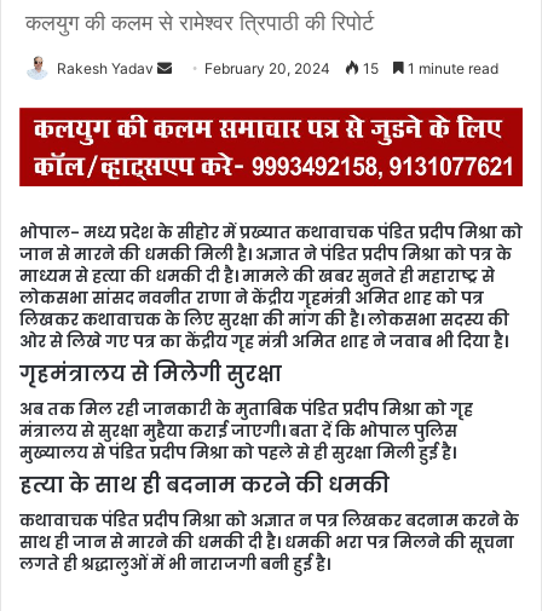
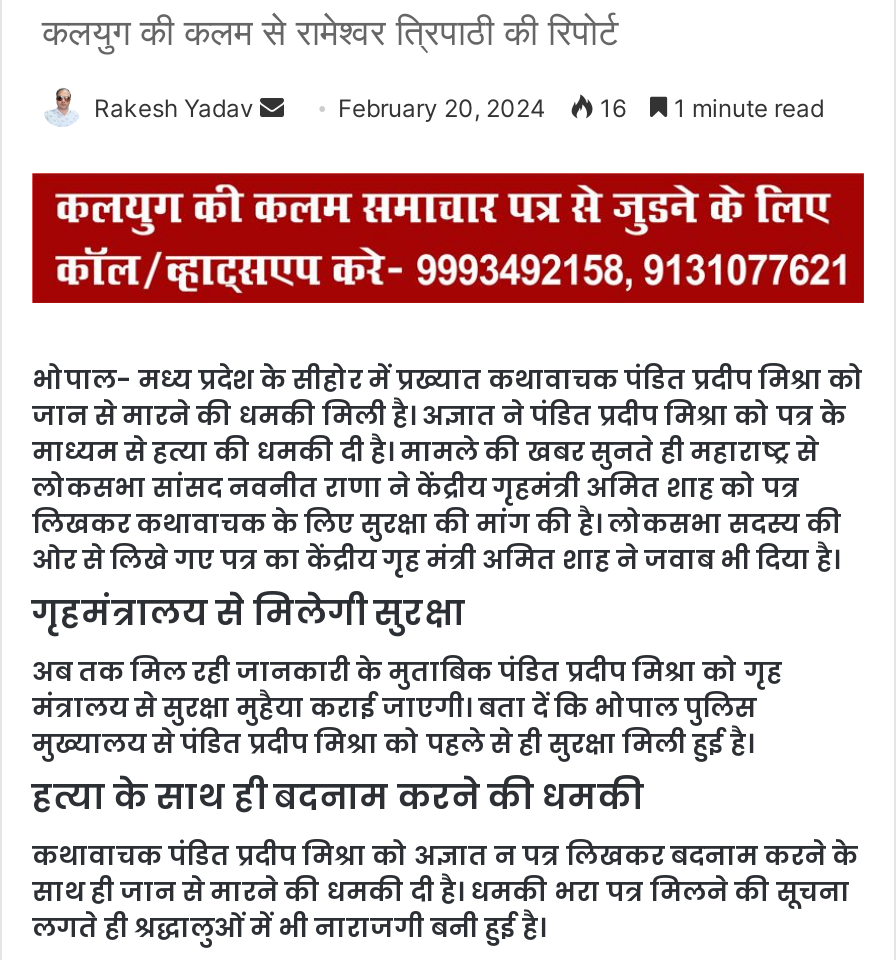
- 15
+ 16
